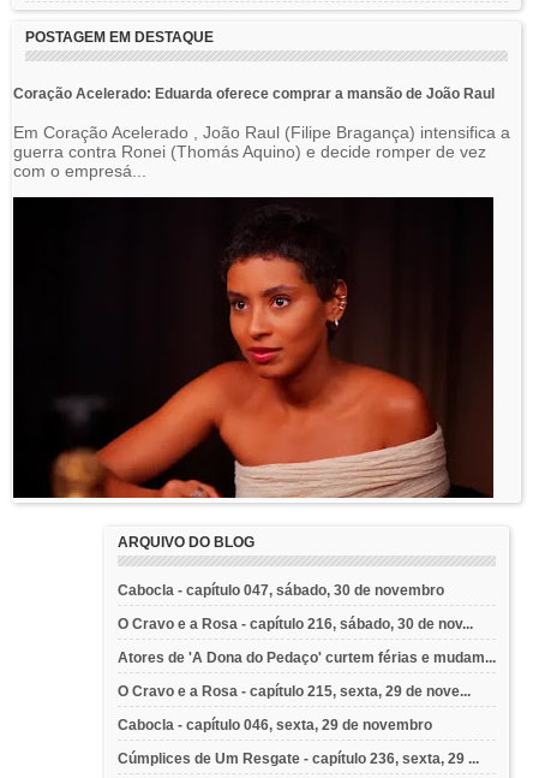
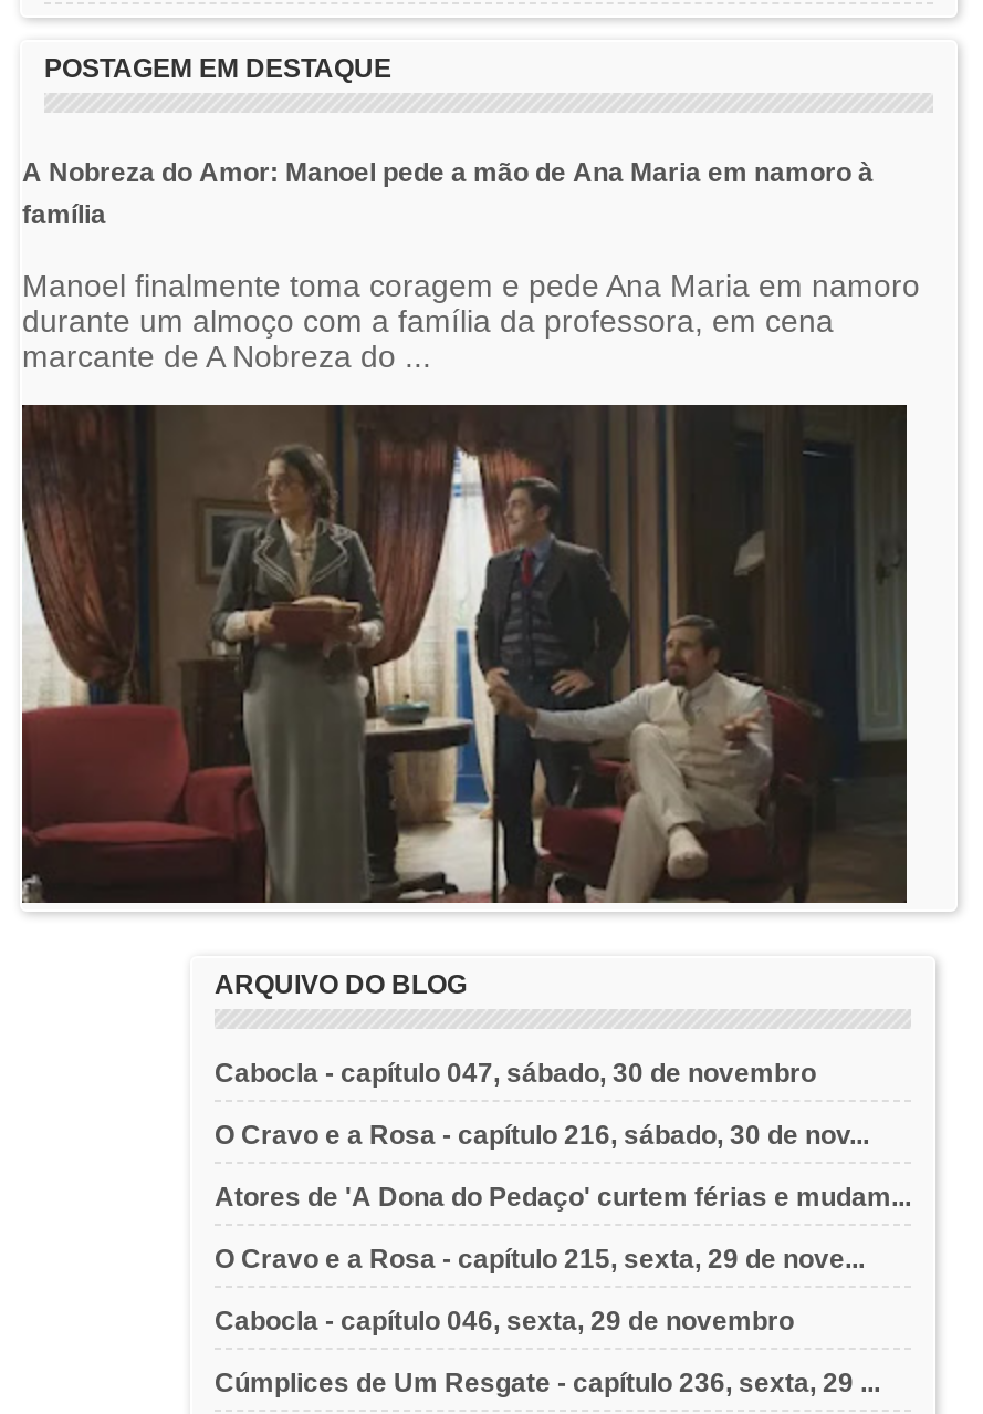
- Coração Acelerado: Eduarda oferece comprar a mansão de João Raul
+ A Nobreza do Amor: Manoel pede a mão de Ana Maria em namoro à
+ família

- Em Coração Acelerado , João Raul (Filipe Bragança) intensifica a
- guerra contra Ronei (Thomás Aquino) e decide romper de vez
- com o empresá...
+ Manoel finalmente toma coragem e pede Ana Maria em namoro
+ durante um almoço com a família da professora, em cena
+ marcante de A Nobreza do ...

- [image]
+ [image]
